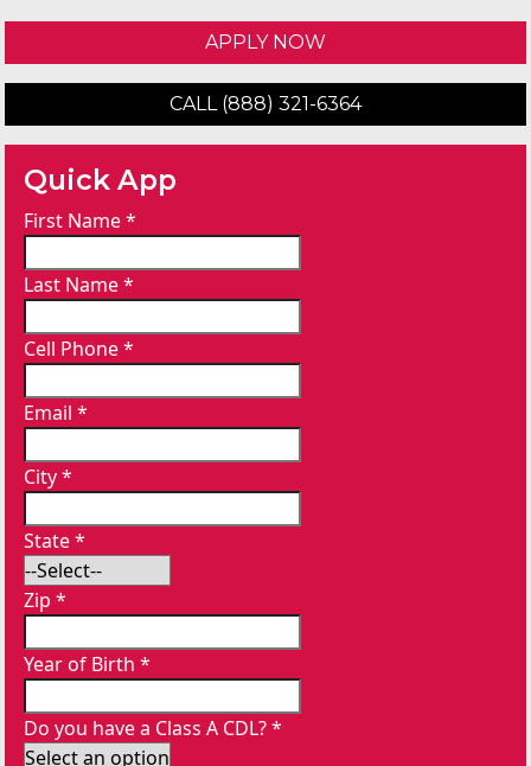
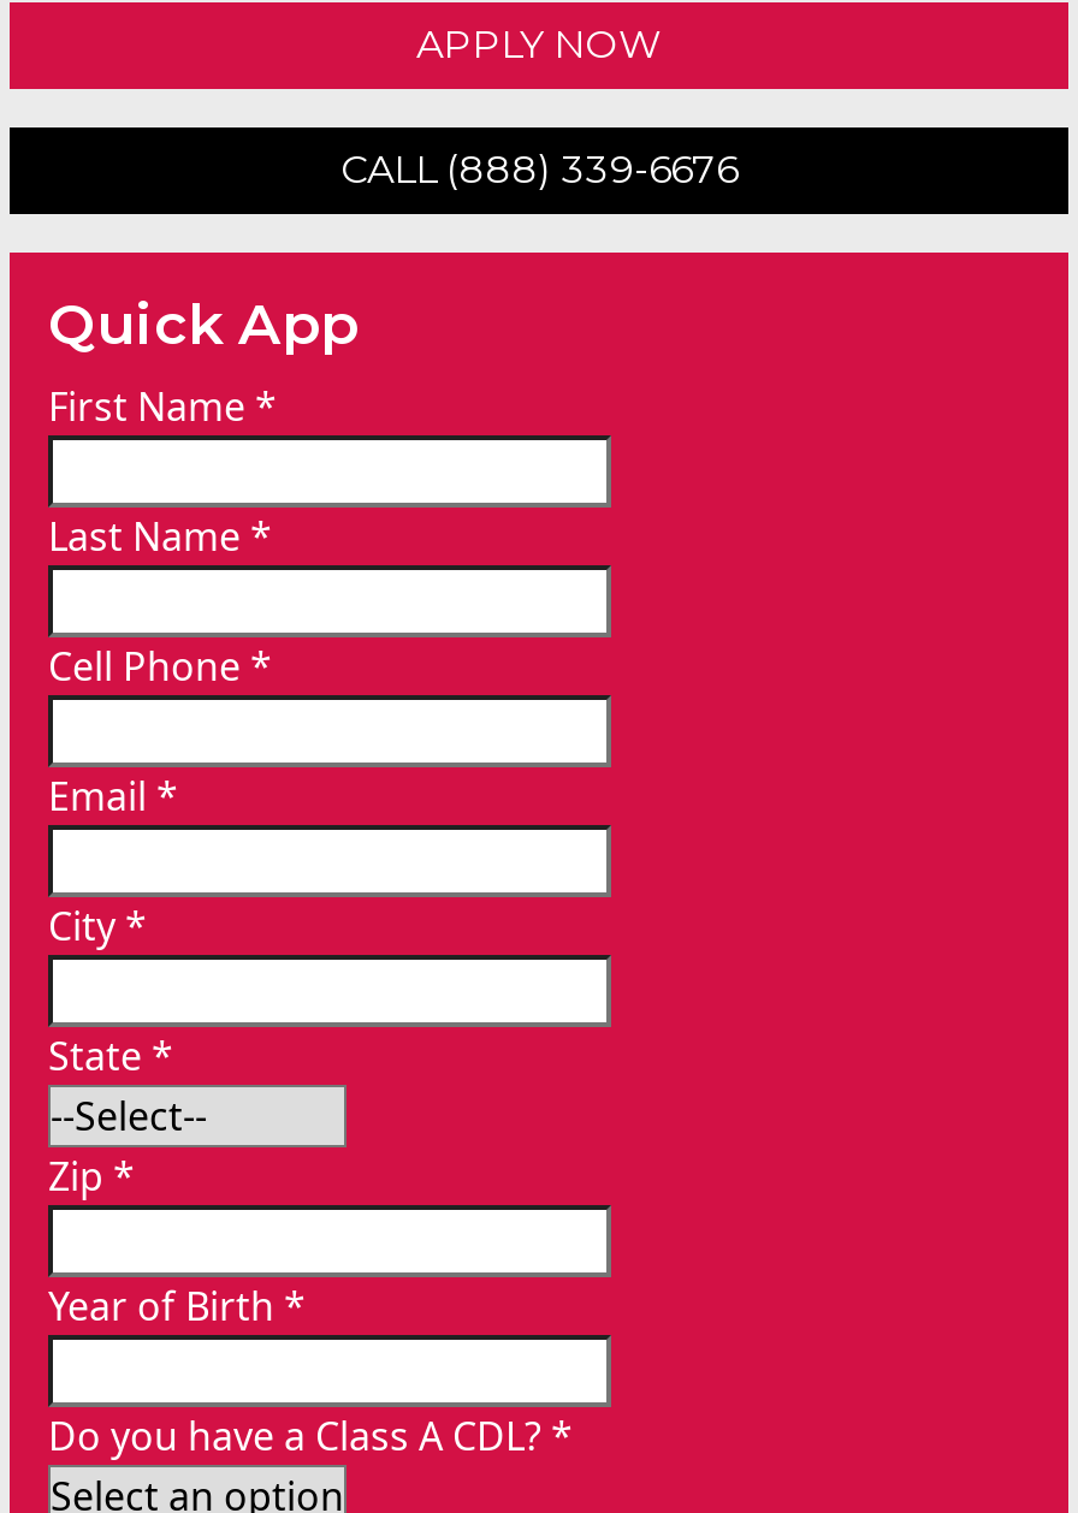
- CALL (888) 321-6364
+ CALL (888) 339-6676
